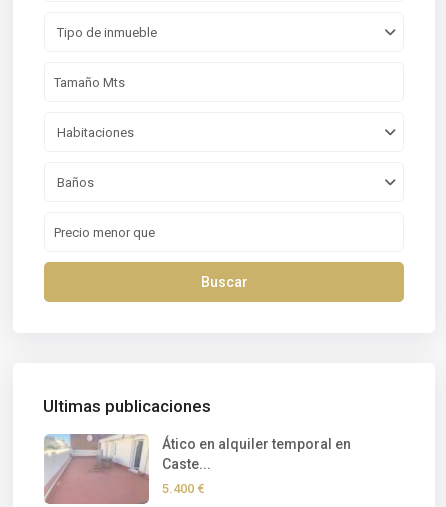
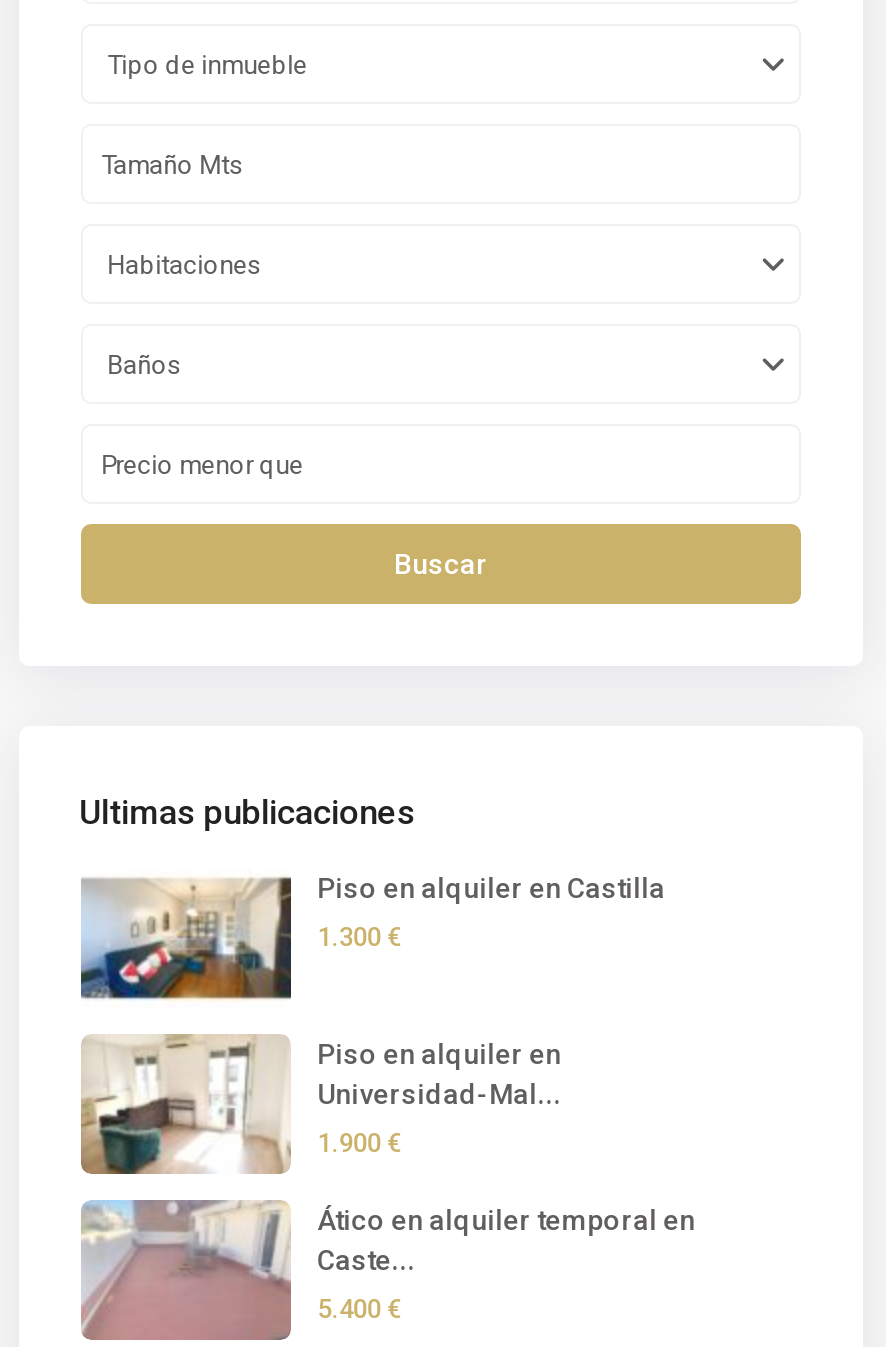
+ [image]
+ Piso en alquiler en Castilla
+ 1.300 €

+ [image]
+ Piso en alquiler en
+ Universidad-Mal...
+ 1.900 €
